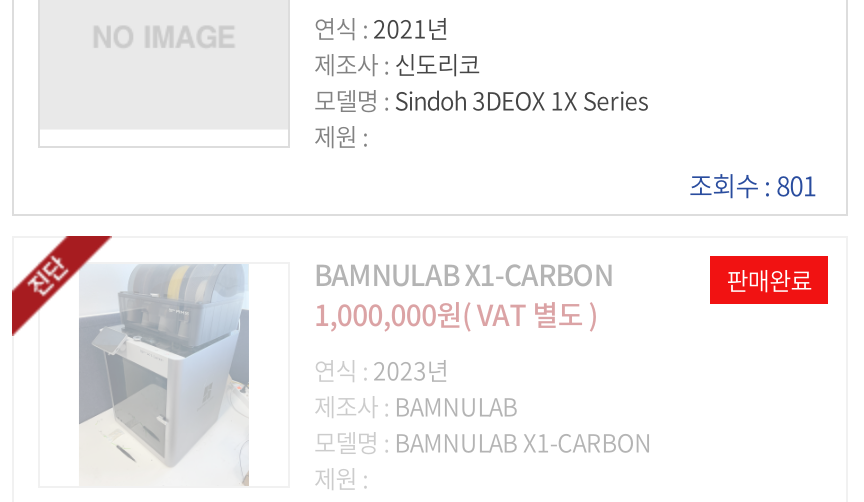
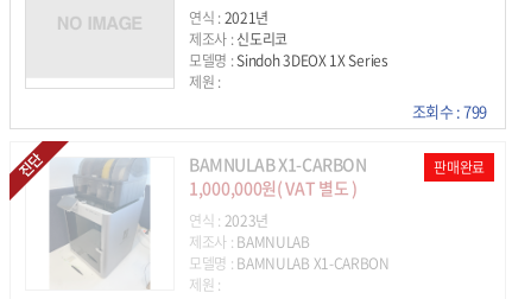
- 조회수 : 801
+ 조회수 : 799
